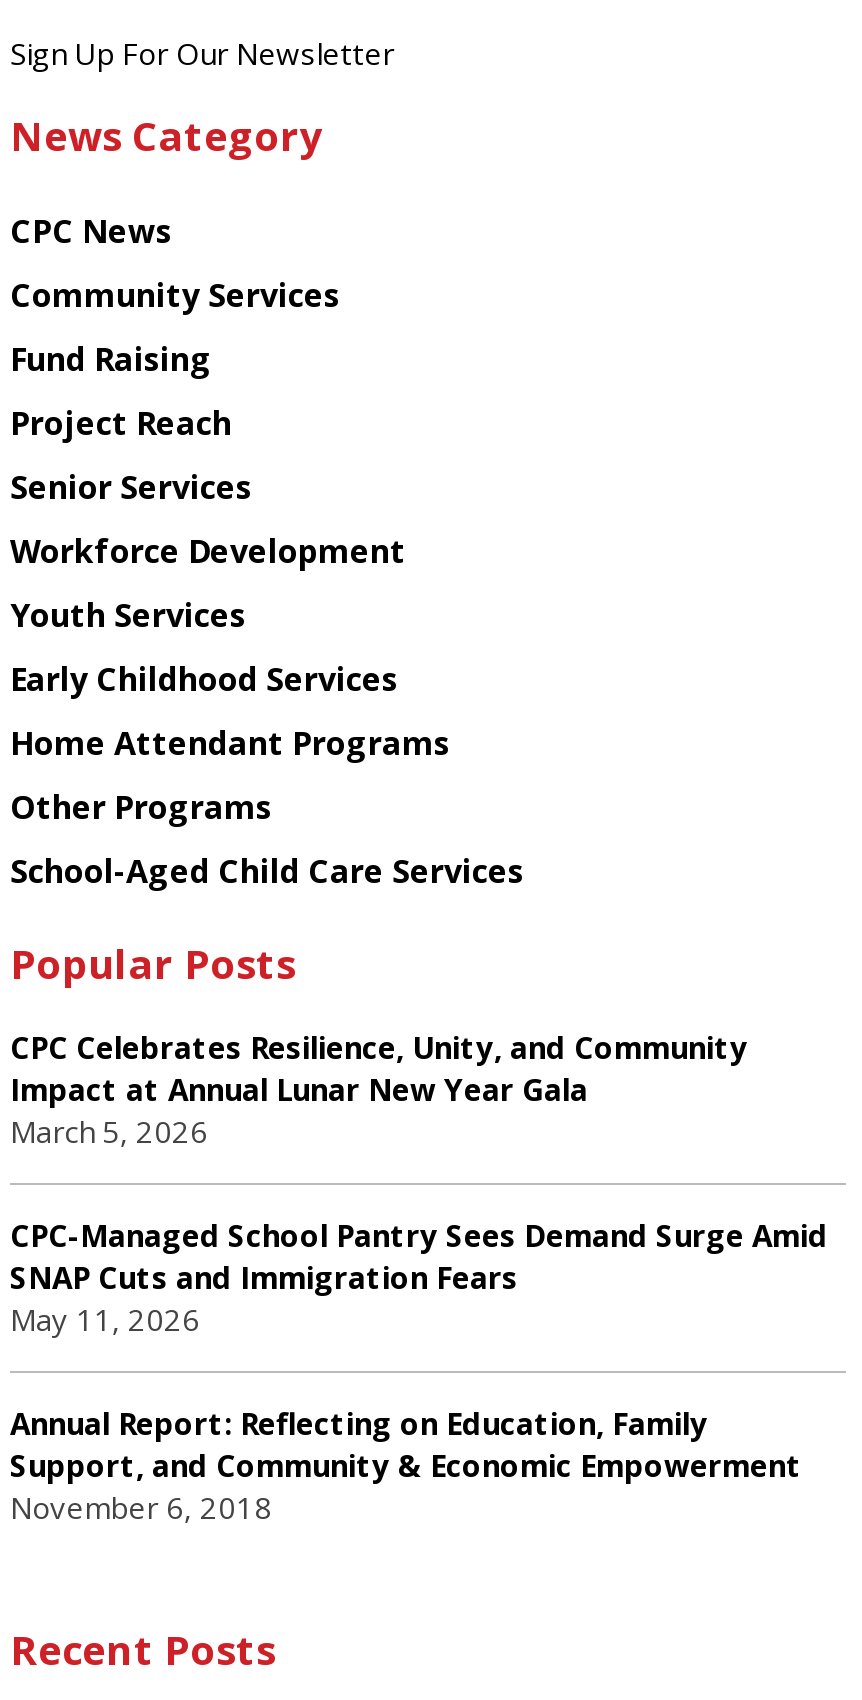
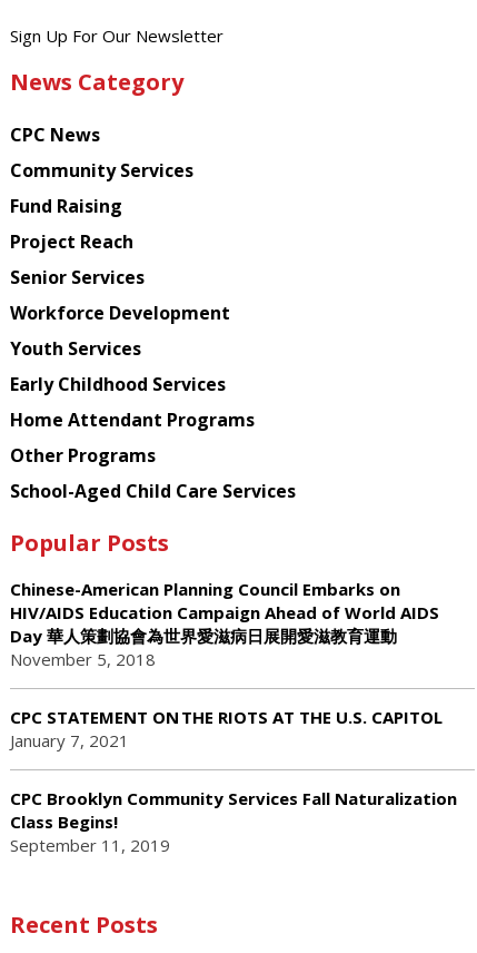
- CPC Celebrates Resilience, Unity, and Community
- Impact at Annual Lunar New Year Gala
- March 5, 2026
+ Chinese-American Planning Council Embarks on
+ HIV/AIDS Education Campaign Ahead of World AIDS
+ Day 華人策劃協會為世界愛滋病日展開愛滋教育運動
+ November 5, 2018

- CPC-Managed School Pantry Sees Demand Surge Amid
- SNAP Cuts and Immigration Fears
- May 11, 2026
+ CPC STATEMENT ON THE RIOTS AT THE U.S. CAPITOL
+ January 7, 2021

- Annual Report: Reflecting on Education, Family
- Support, and Community & Economic Empowerment
- November 6, 2018
+ CPC Brooklyn Community Services Fall Naturalization
+ Class Begins!
+ September 11, 2019
